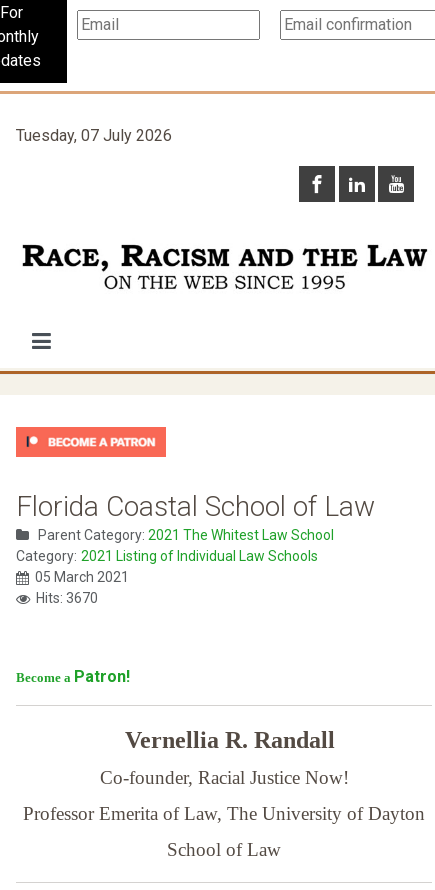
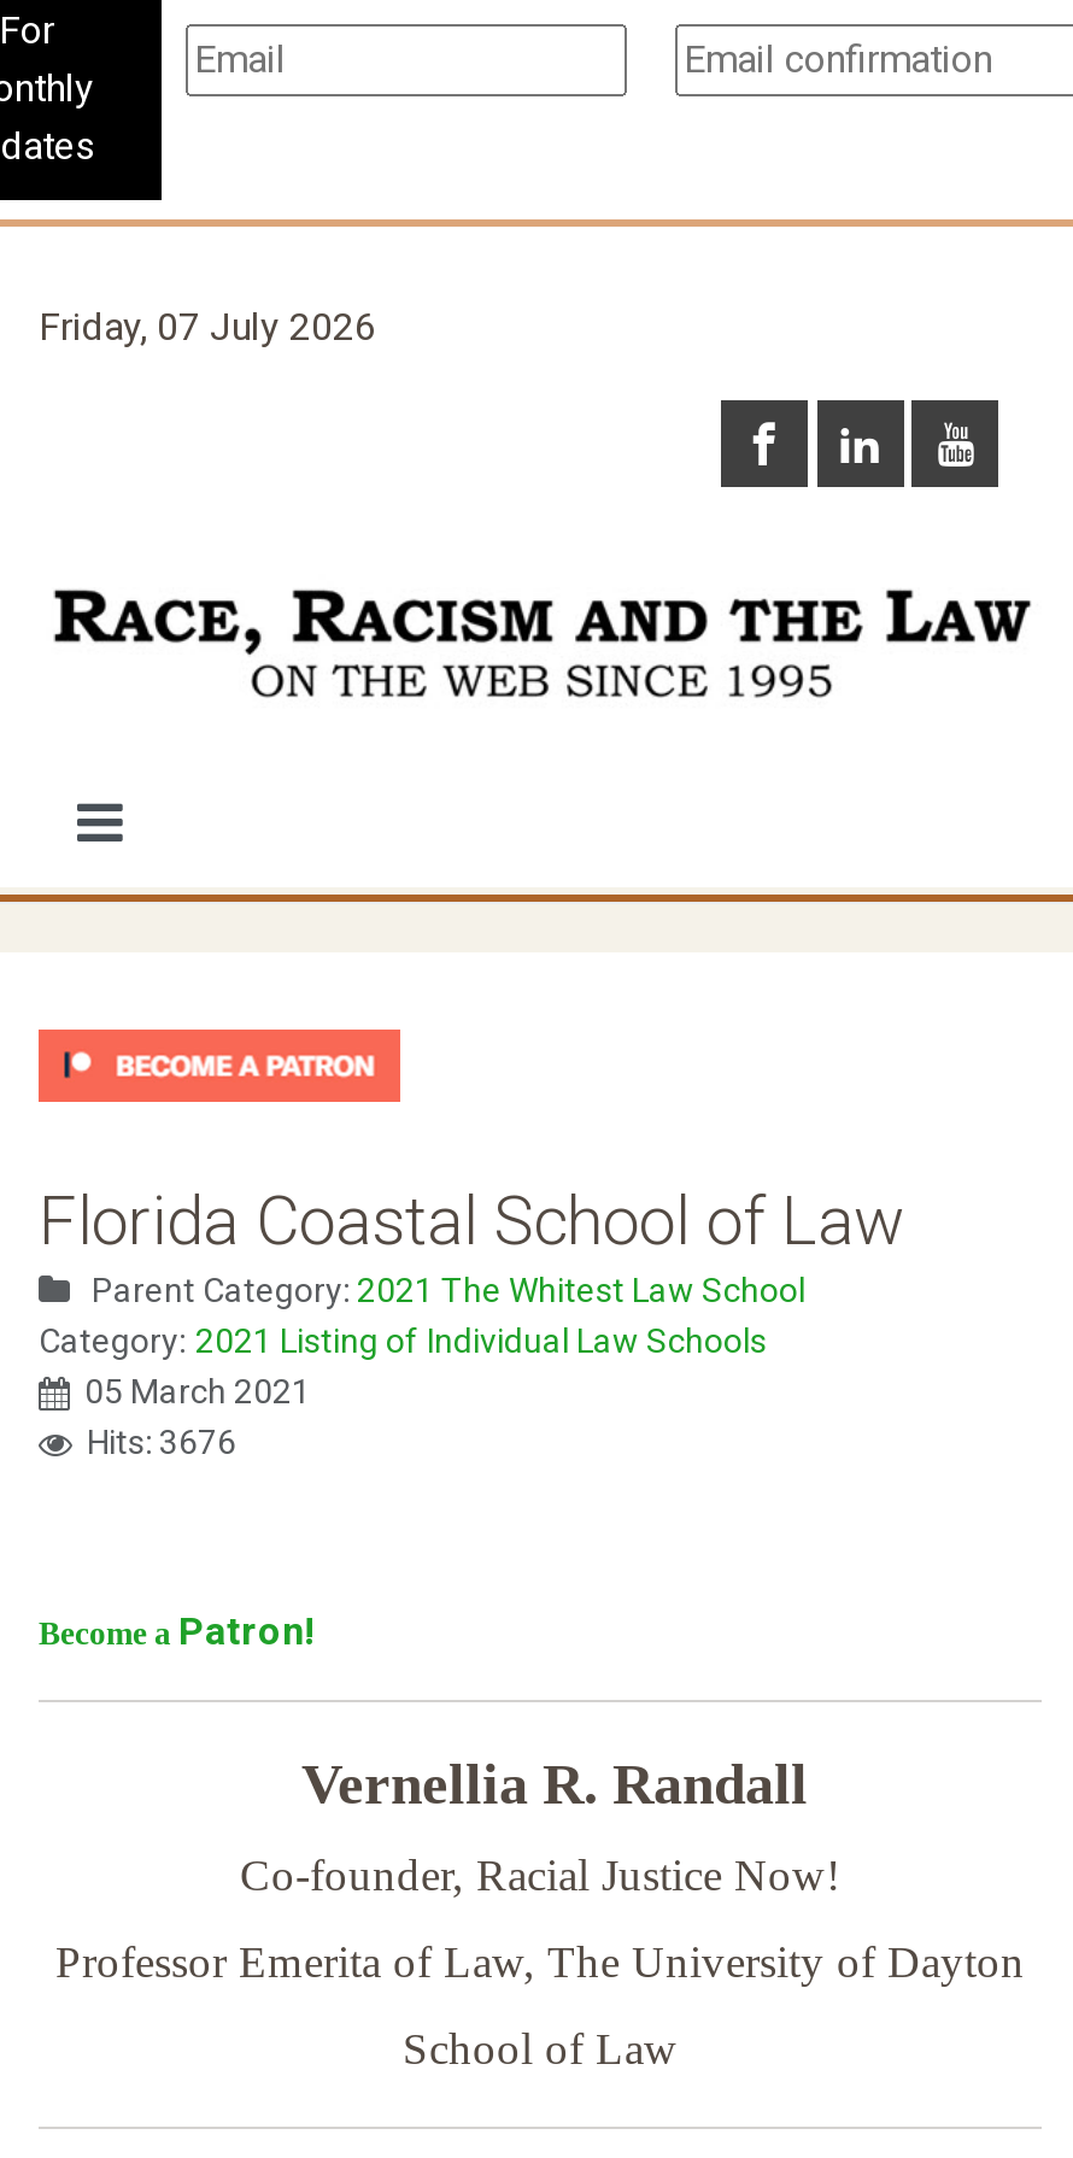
- Tuesday, 07 July 2026
+ Friday, 07 July 2026

- Hits: 3670
+ Hits: 3676
